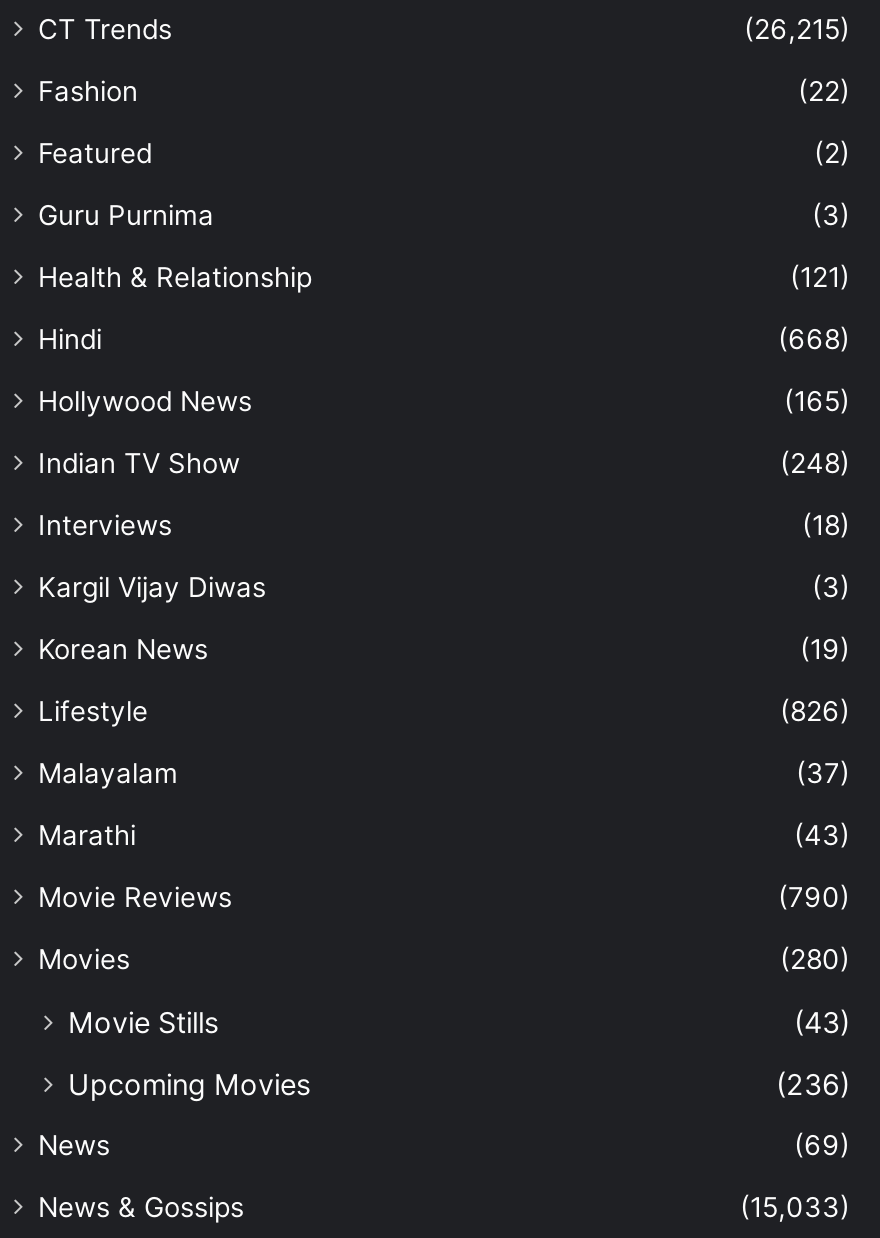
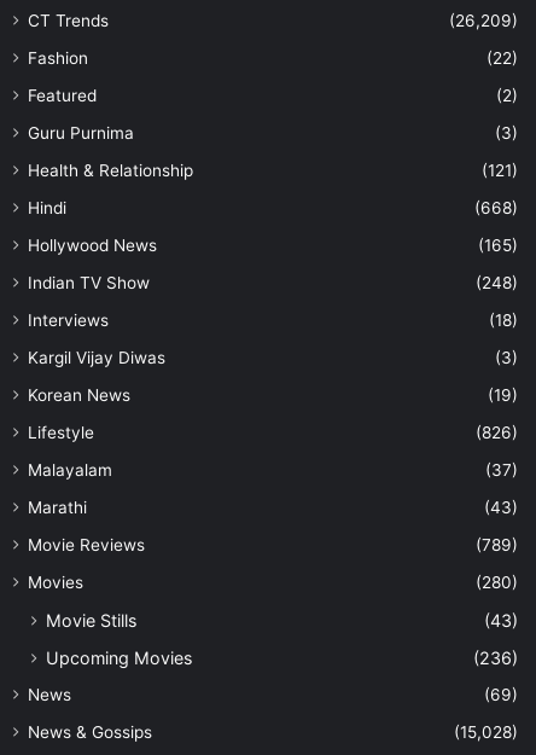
- (26,215)
+ (26,209)

- (790)
+ (789)

- (15,033)
+ (15,028)
